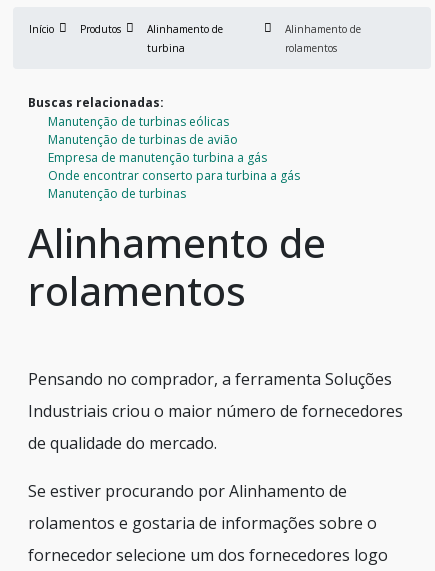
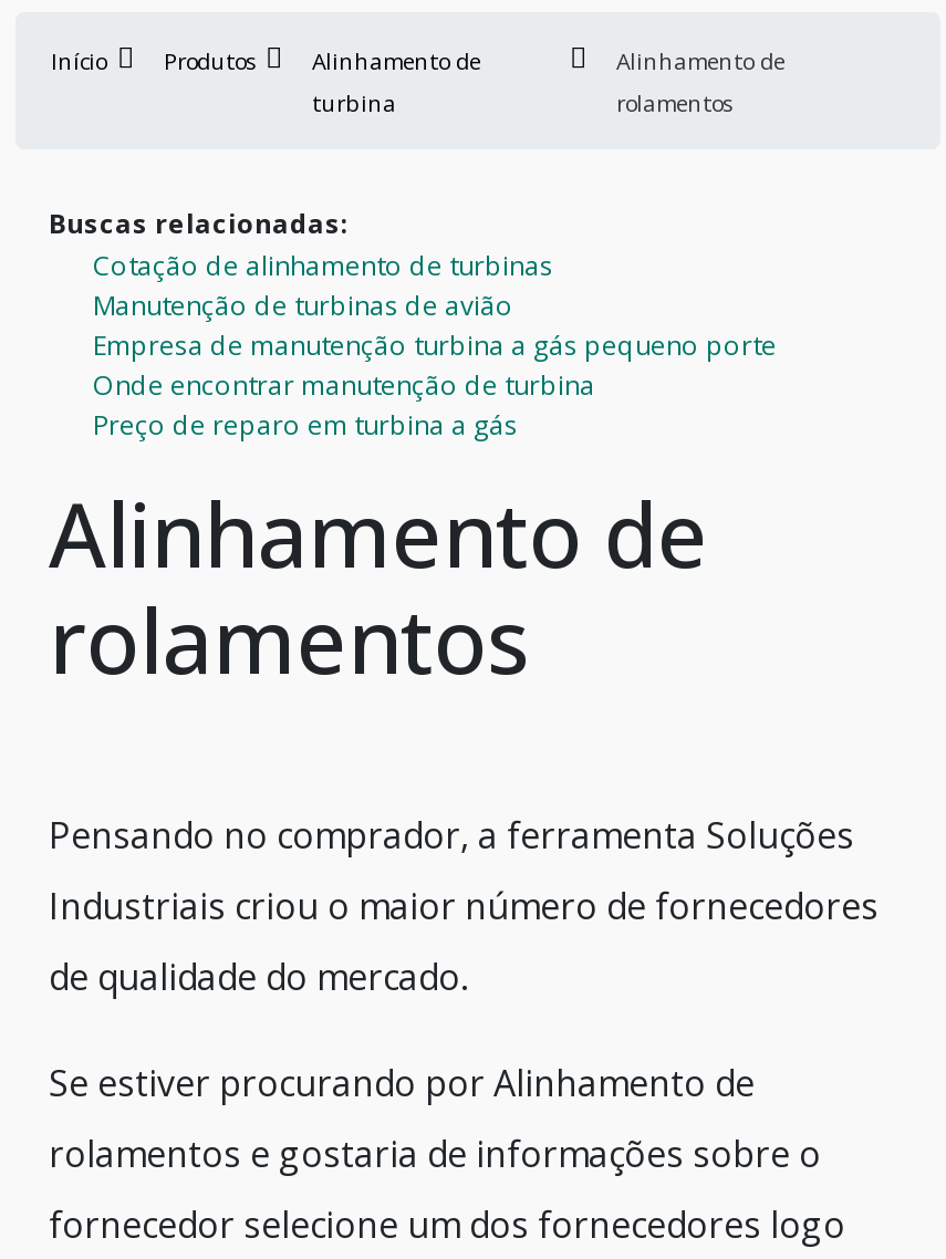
- Manutenção de turbinas eólicas
+ Cotação de alinhamento de turbinas

- Empresa de manutenção turbina a gás
- Onde encontrar conserto para turbina a gás
- Manutenção de turbinas
+ Empresa de manutenção turbina a gás pequeno porte
+ Onde encontrar manutenção de turbina
+ Preço de reparo em turbina a gás
